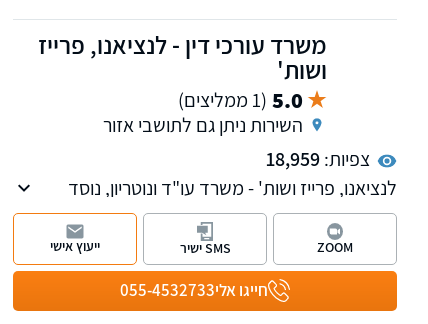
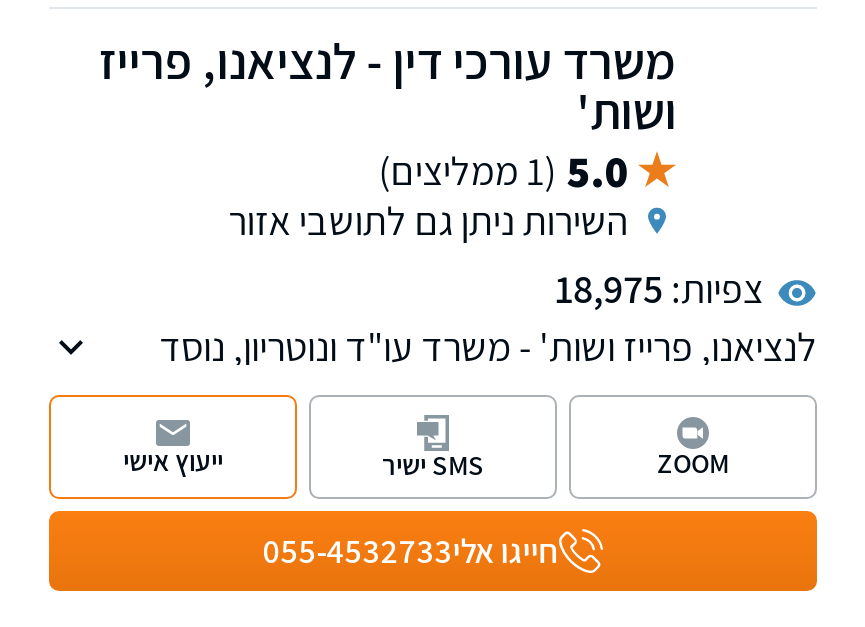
- צפיות: 18,959
+ צפיות: 18,975
